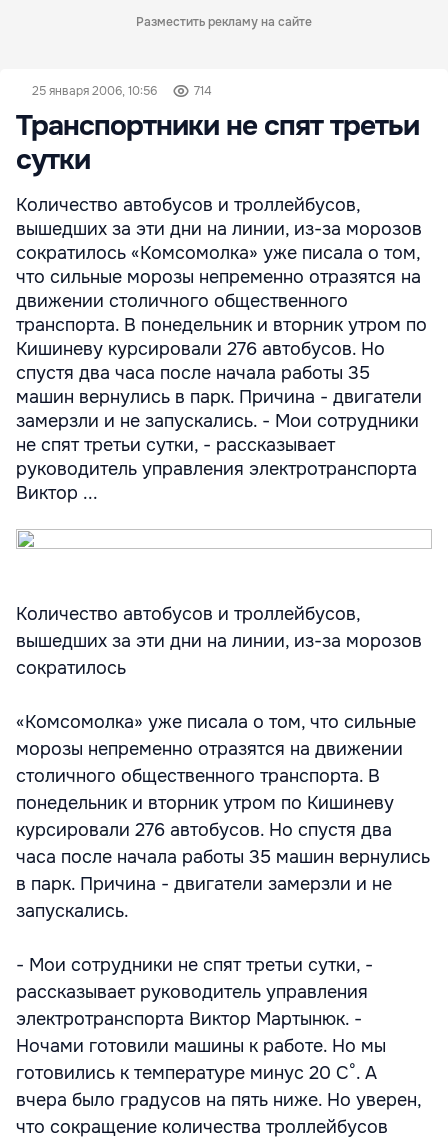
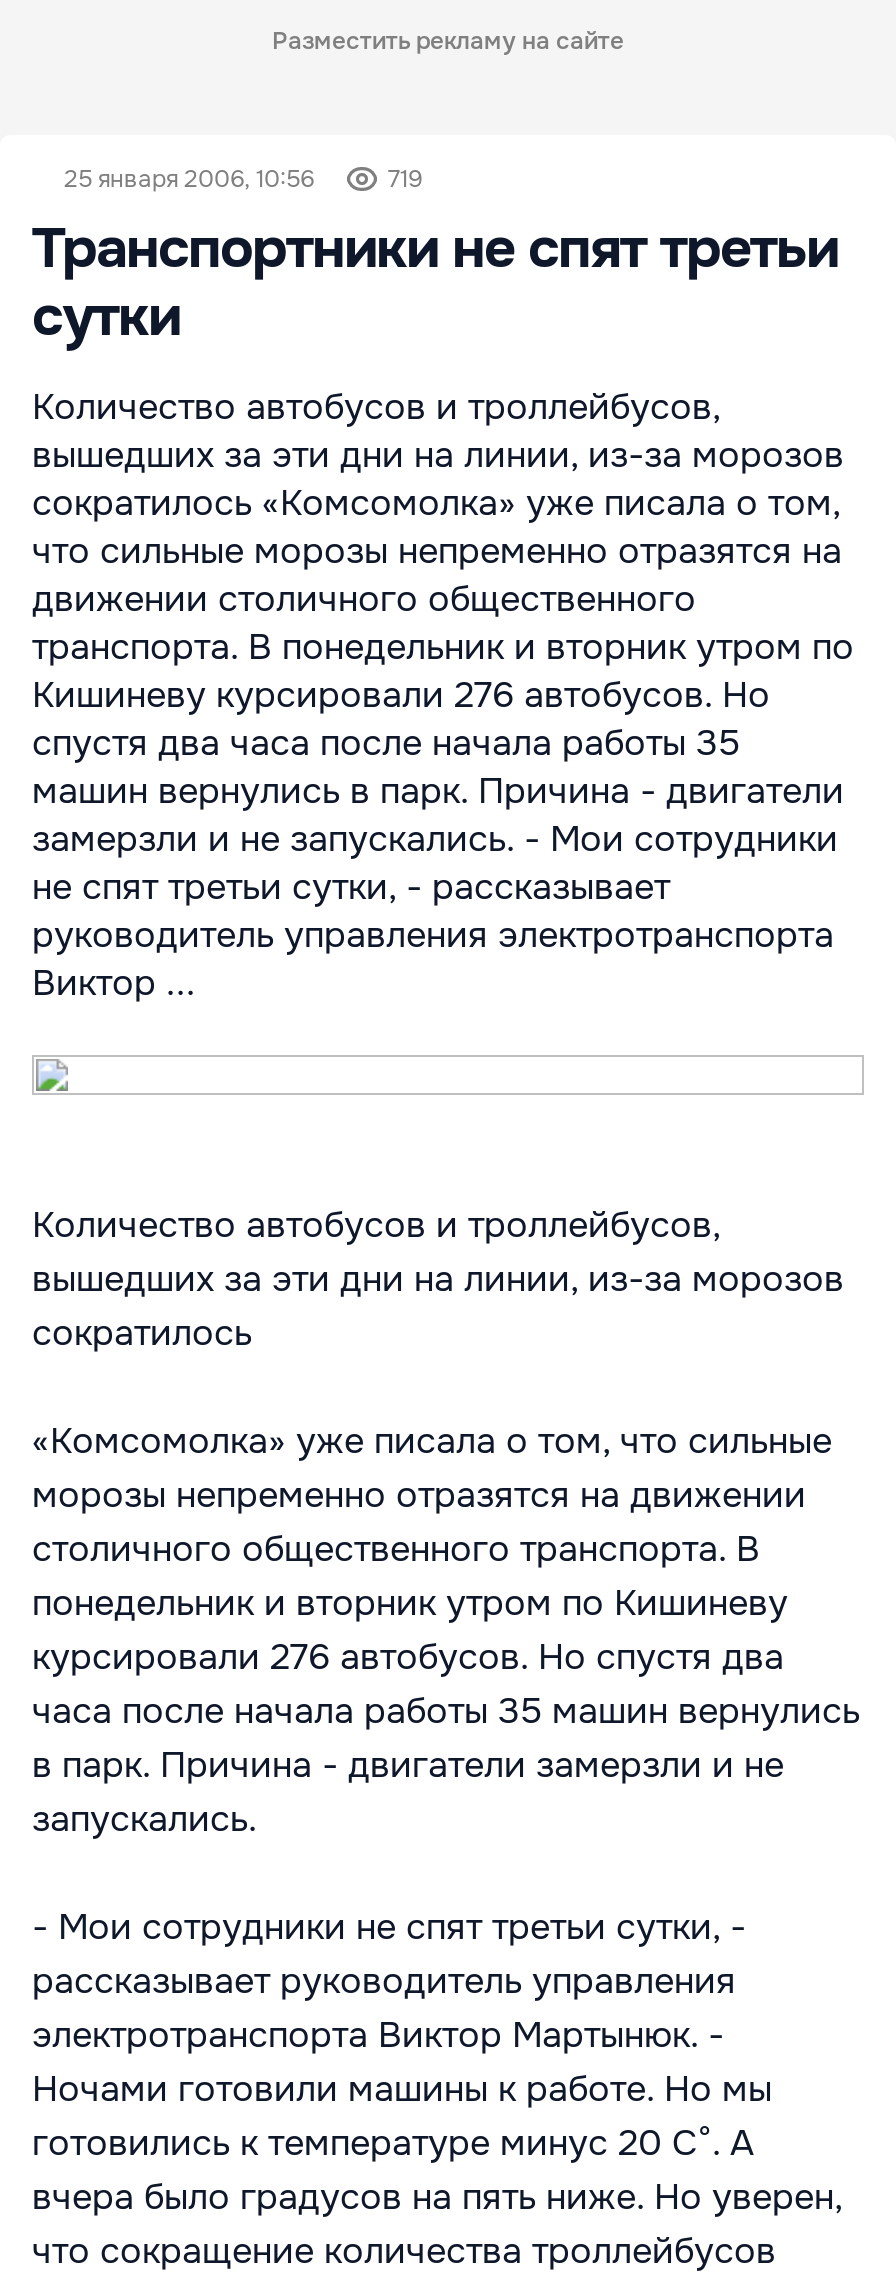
- 714
+ 719
